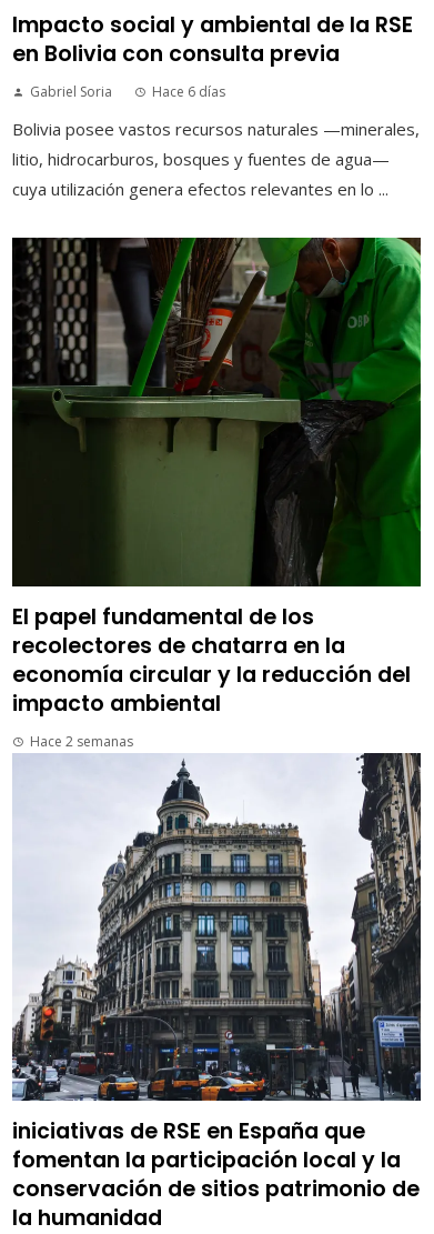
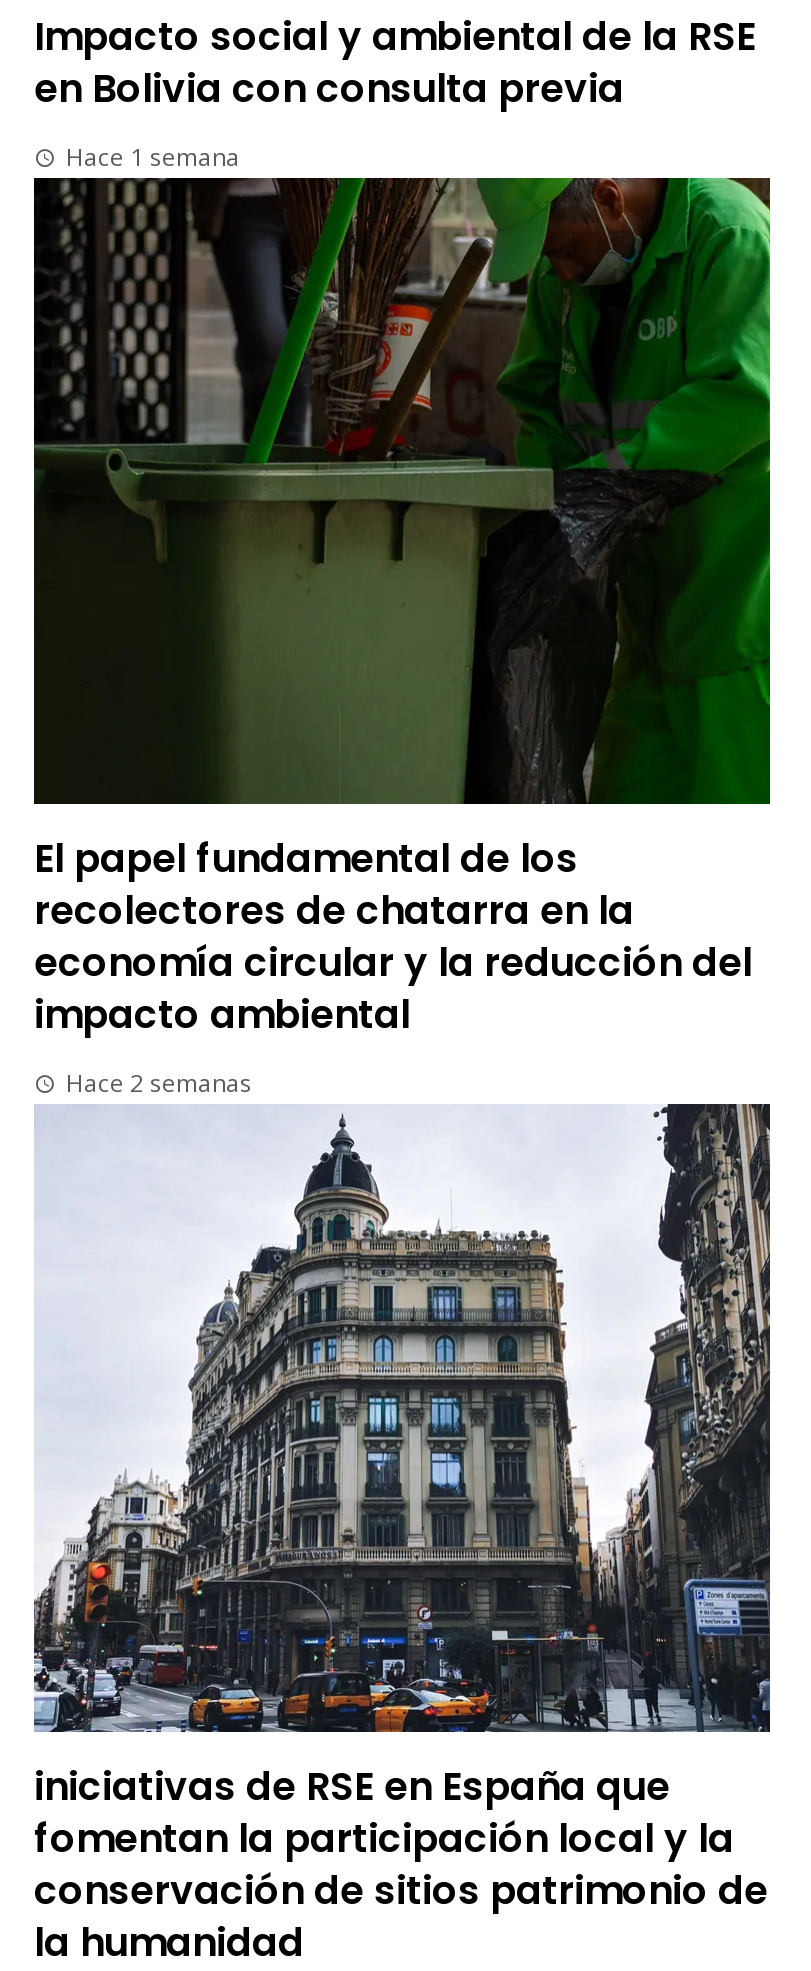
- Gabriel Soria
- Hace 6 días
- Bolivia posee vastos recursos naturales —minerales,
- litio, hidrocarburos, bosques y fuentes de agua—
- cuya utilización genera efectos relevantes en lo ...
+ Hace 1 semana
